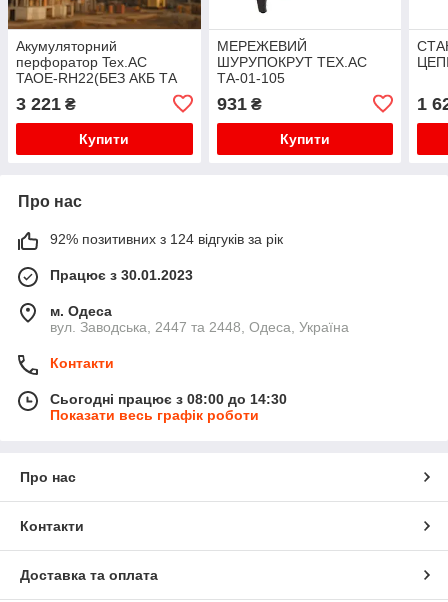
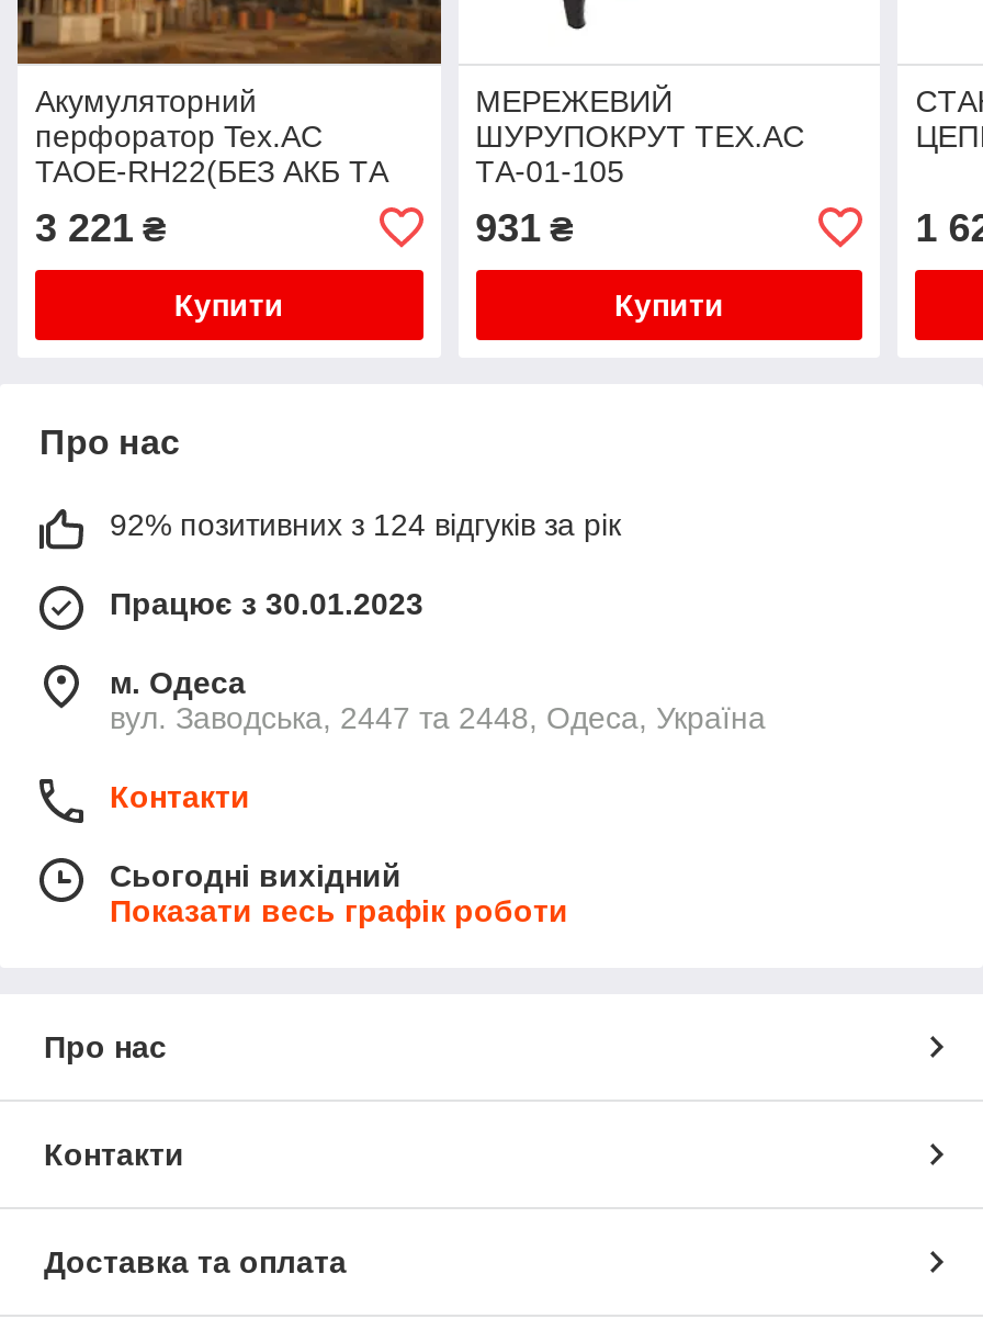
- Сьогодні працює з 08:00 до 14:30
+ Сьогодні вихідний
